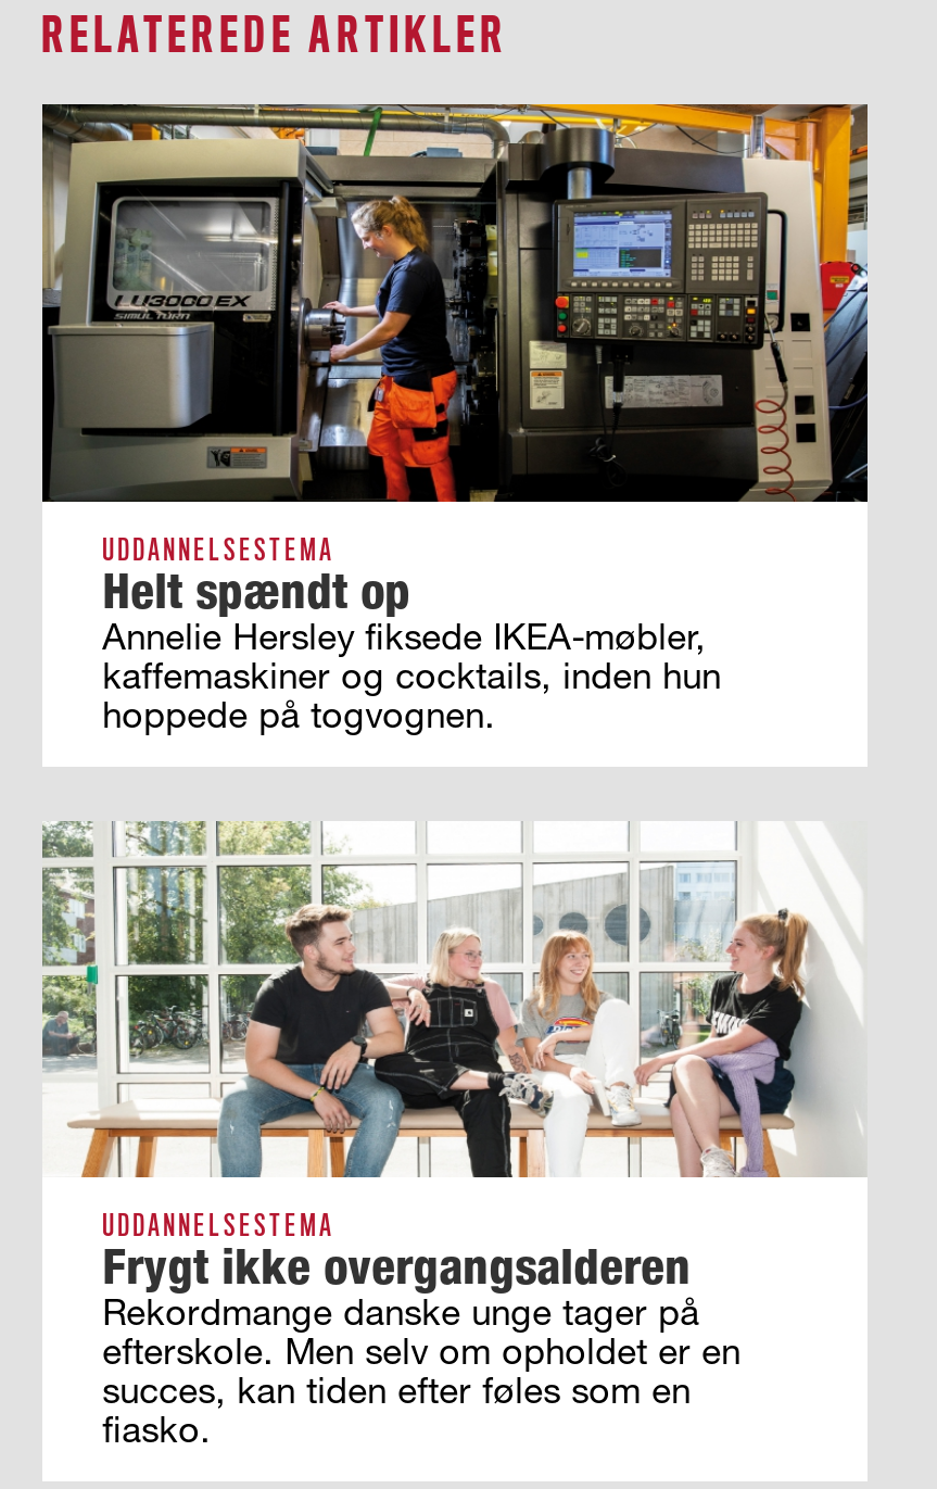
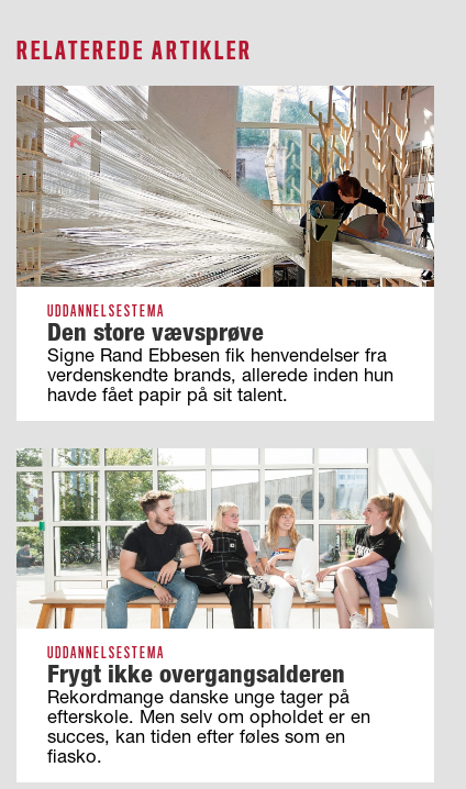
- [image]
- Helt spændt op
- Annelie Hersley fiksede IKEA-møbler,
- kaffemaskiner og cocktails, inden hun
- hoppede på togvognen.
+ [image]
+ Den store vævsprøve
+ Signe Rand Ebbesen fik henvendelser fra
+ verdenskendte brands, allerede inden hun
+ havde fået papir på sit talent.
